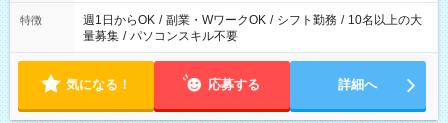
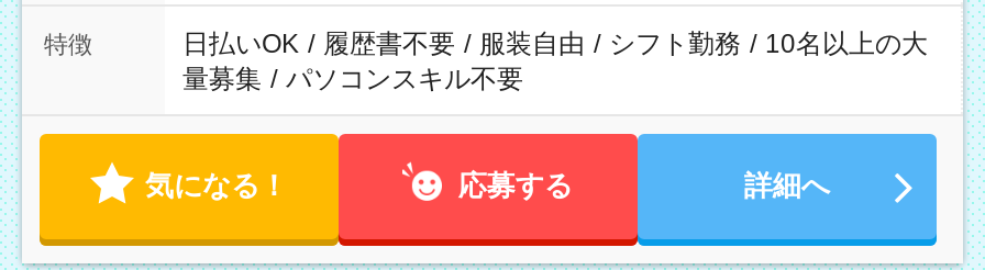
- 週1日からOK / 副業・WワークOK / シフト勤務 / 10名以上の大
+ 日払いOK / 履歴書不要 / 服装自由 / シフト勤務 / 10名以上の大
